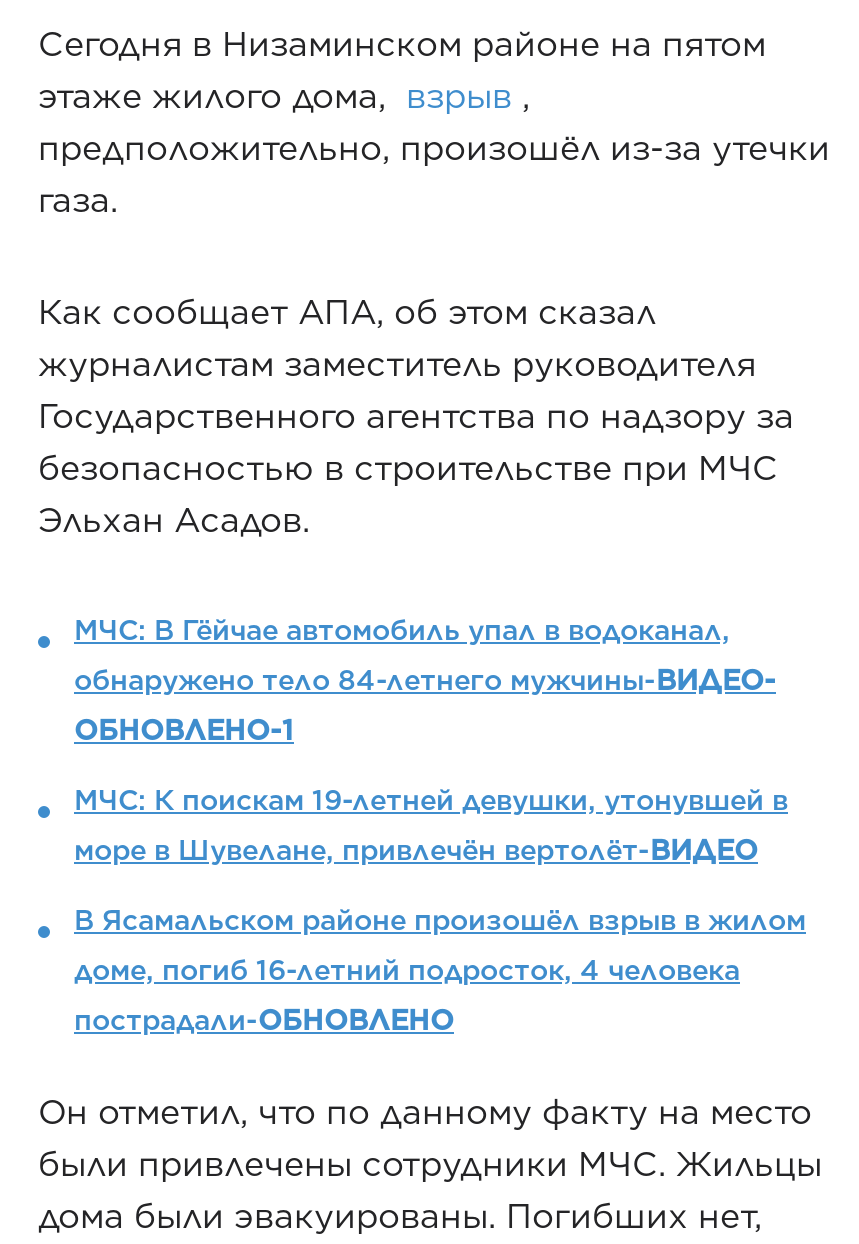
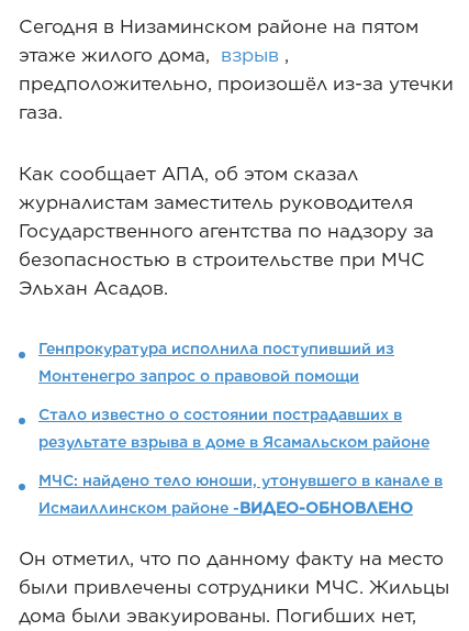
- МЧС: В Гёйчае автомобиль упал в водоканал,
- обнаружено тело 84-летнего мужчины-ВИДЕО-
- ОБНОВЛЕНО-1
- МЧС: К поискам 19-летней девушки, утонувшей в
- море в Шувелане, привлечён вертолёт-ВИДЕО
- В Ясамальском районе произошёл взрыв в жилом
- доме, погиб 16-летний подросток, 4 человека
- пострадали-ОБНОВЛЕНО
+ Генпрокуратура исполнила поступивший из
+ Монтенегро запрос о правовой помощи
+ Стало известно о состоянии пострадавших в
+ результате взрыва в доме в Ясамальском районе
+ МЧС: найдено тело юноши, утонувшего в канале в
+ Исмаиллинском районе -ВИДЕО-ОБНОВЛЕНО
